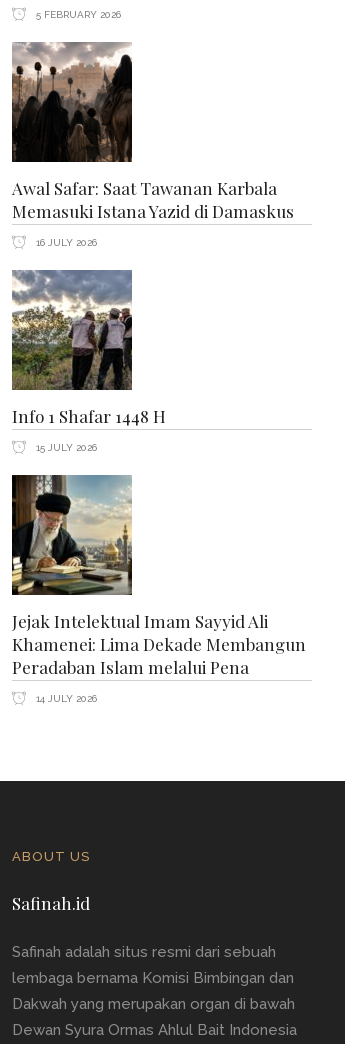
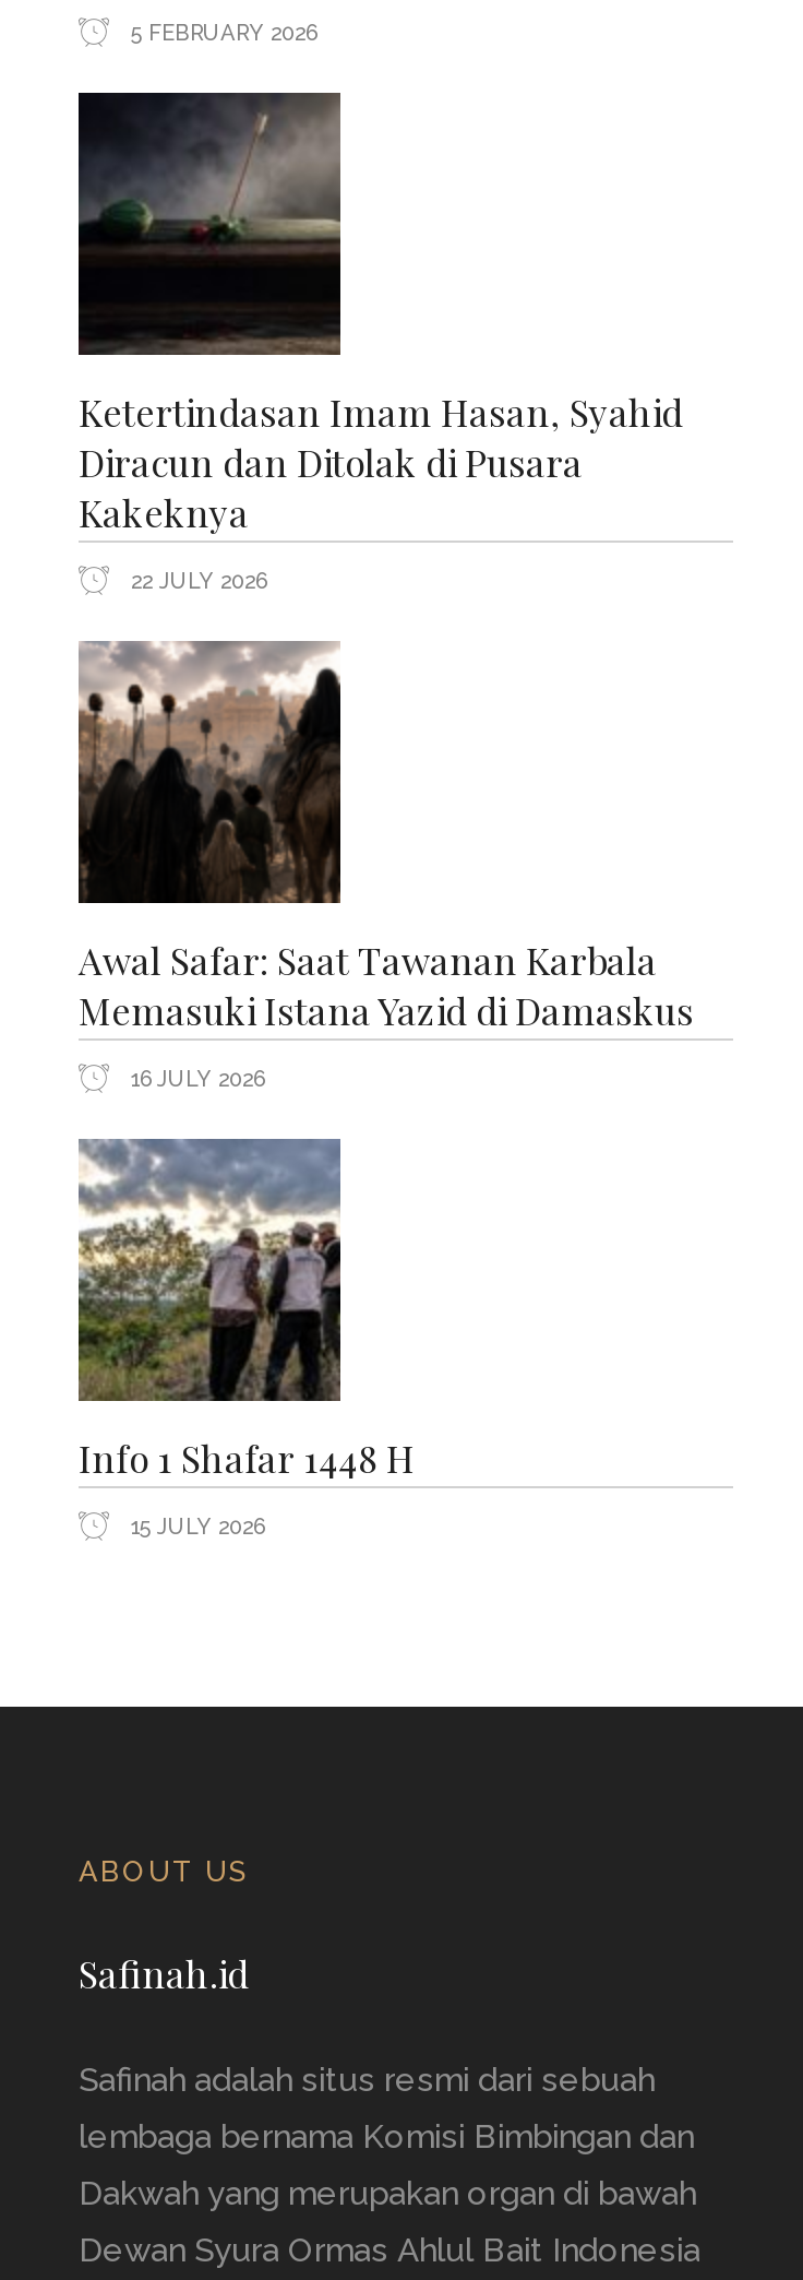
+ [image]
+ Ketertindasan Imam Hasan, Syahid
+ Diracun dan Ditolak di Pusara
+ Kakeknya
+ 22 JULY 2026

moved down: [image] | Awal Safar: Saat Tawanan Karbala | Memasuki Istana Yazid di Damaskus | 16 JULY 2026 | Info 1 Shafar 1448 H | 15 JULY 2026

- [image]
- Jejak Intelektual Imam Sayyid Ali
- Khamenei: Lima Dekade Membangun
- Peradaban Islam melalui Pena
- 14 JULY 2026
